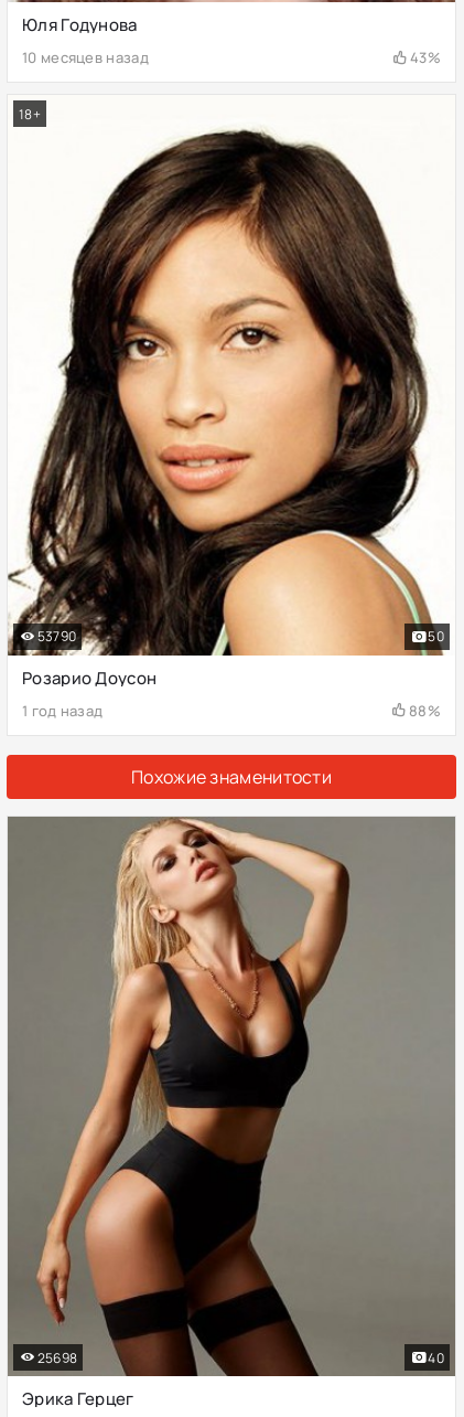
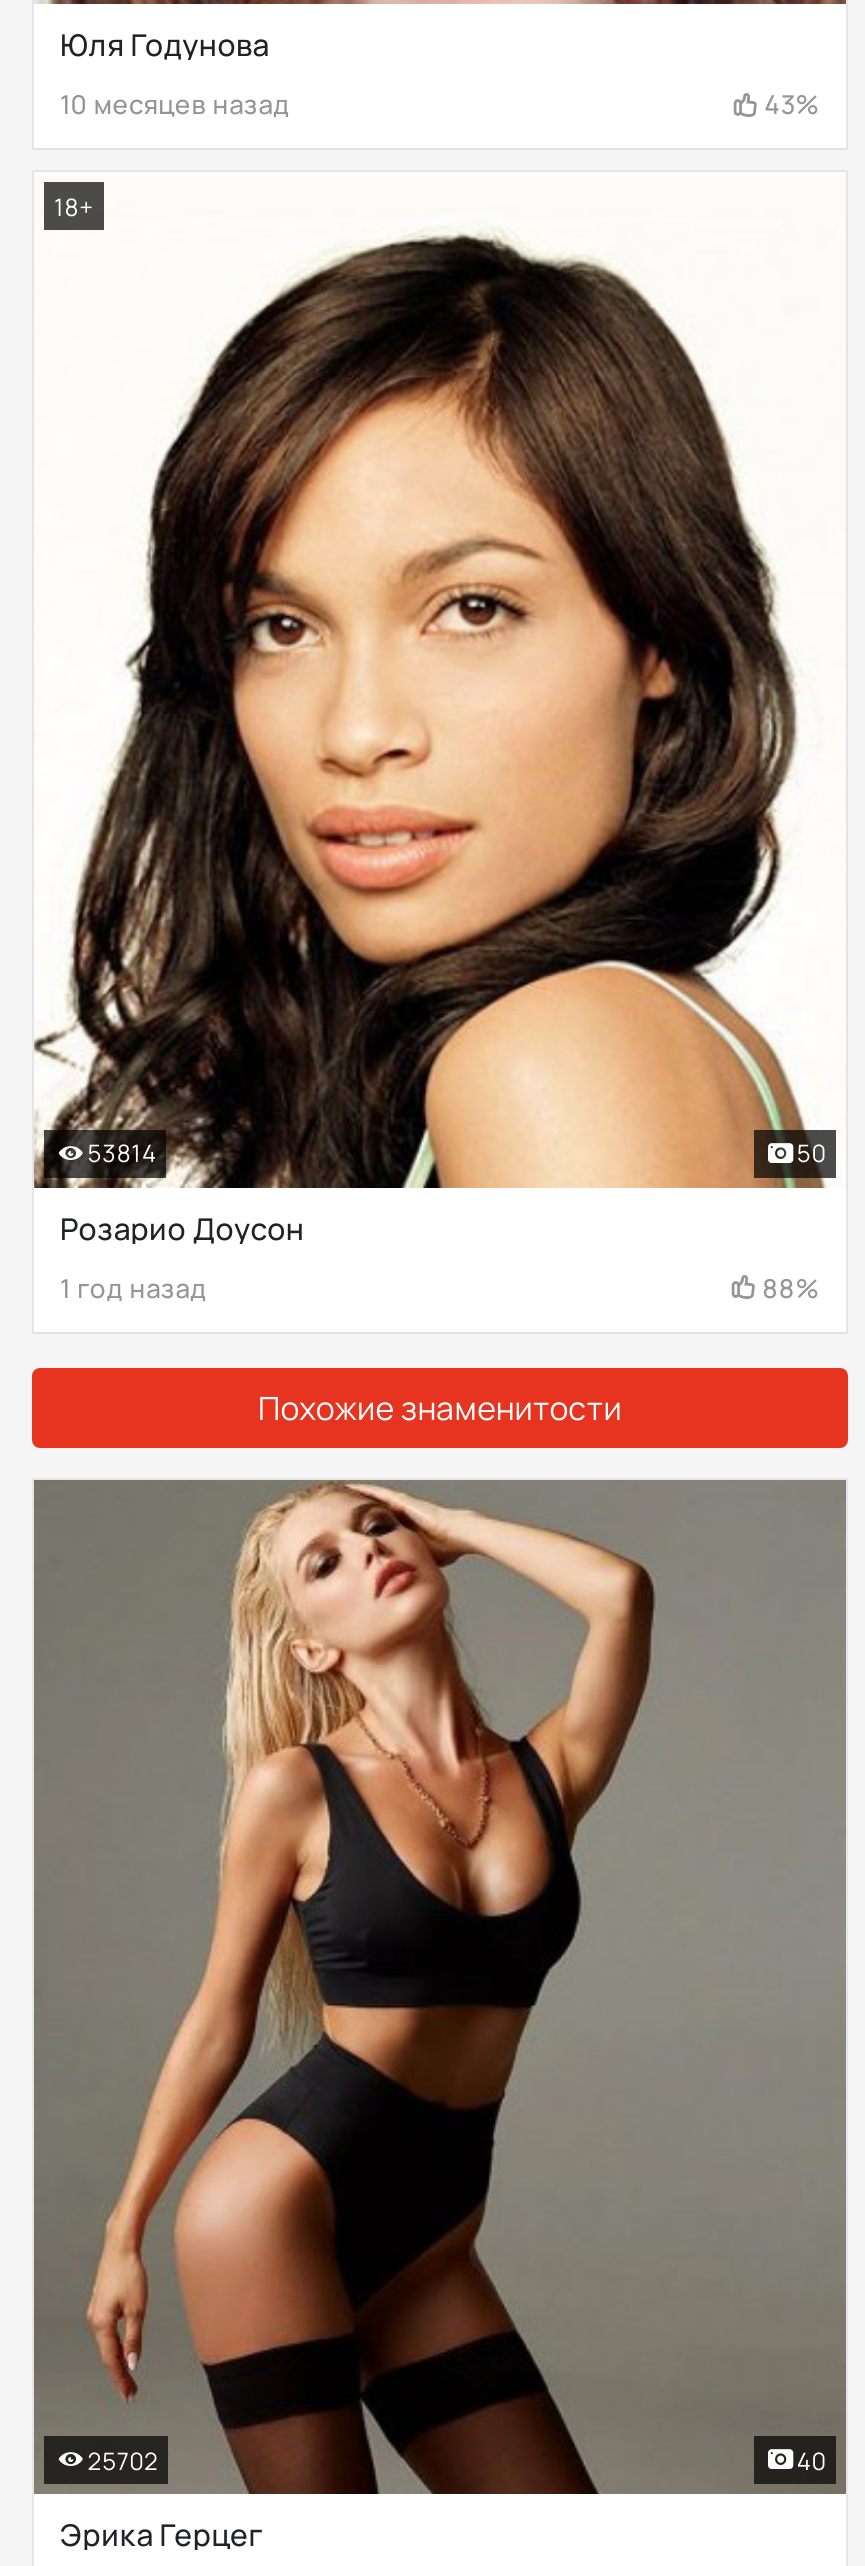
- 53790
+ 53814

- 25698
+ 25702
